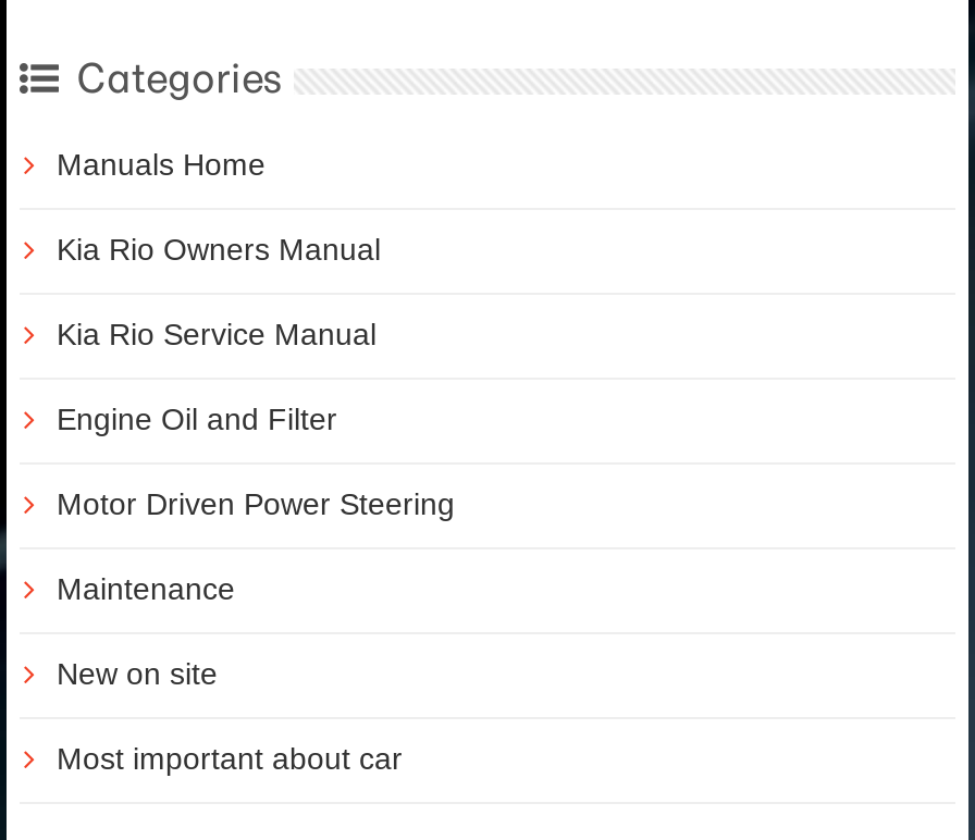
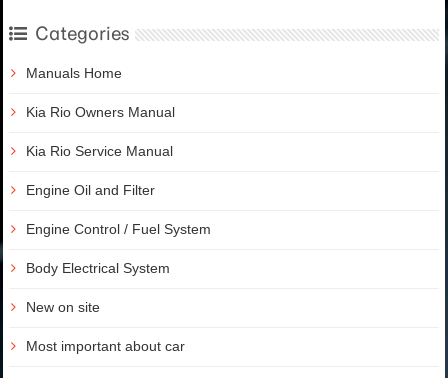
- Motor Driven Power Steering
+ Engine Control / Fuel System

- Maintenance
+ Body Electrical System
